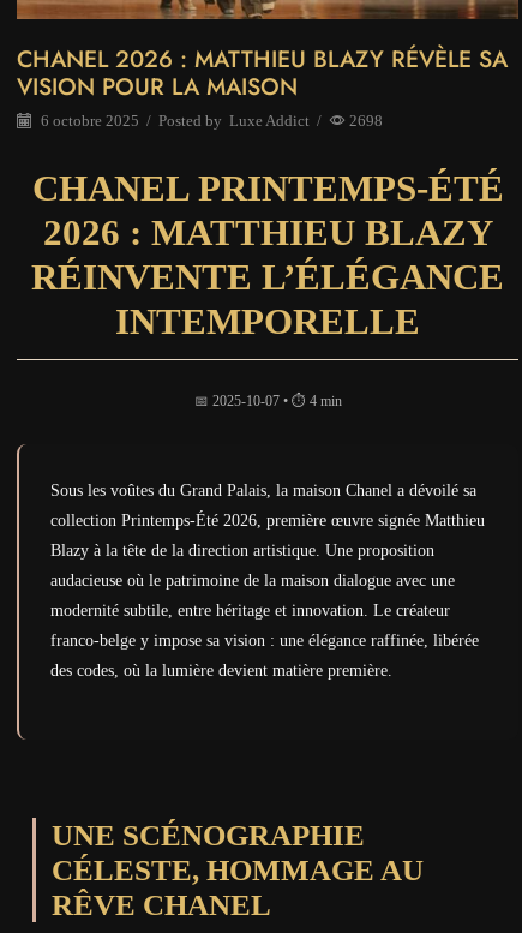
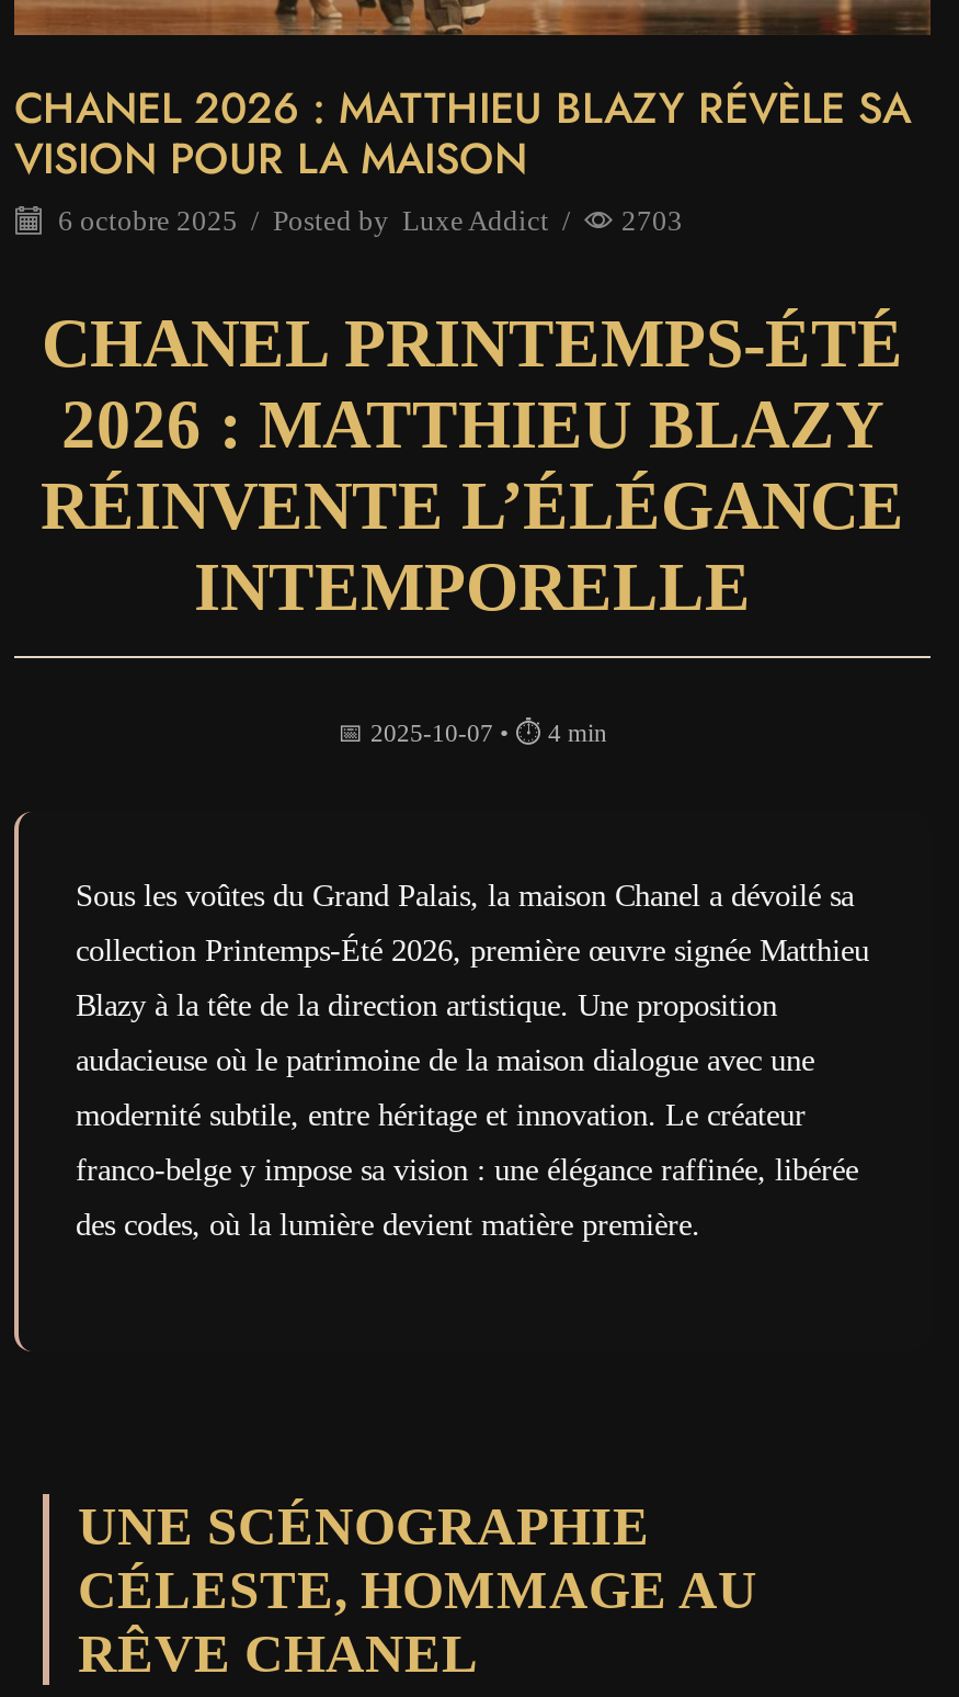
- 6 octobre 2025 / Posted by Luxe Addict / 2698
+ 6 octobre 2025 / Posted by Luxe Addict / 2703
